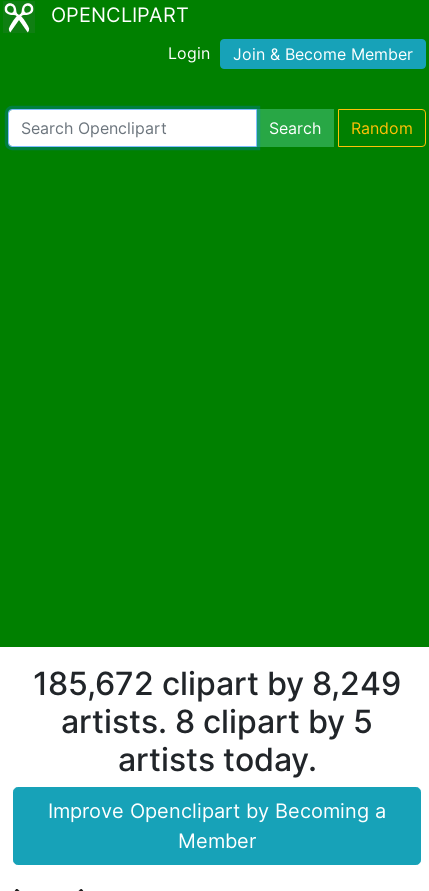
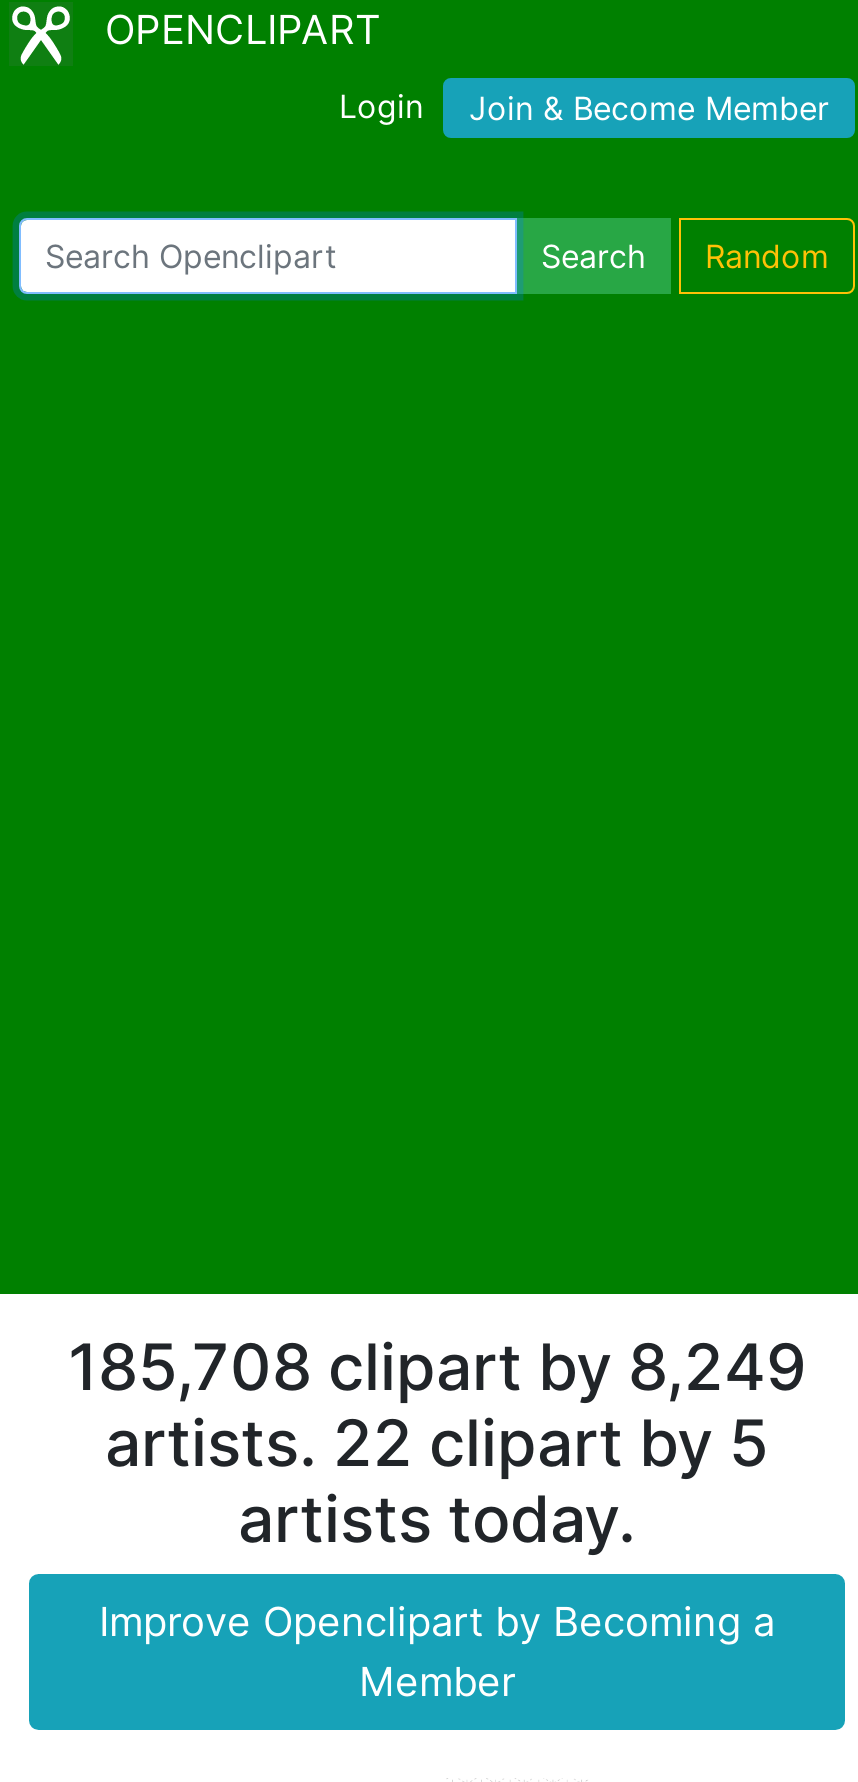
- 185,672 clipart by 8,249
+ 185,708 clipart by 8,249

- artists. 8 clipart by 5
+ artists. 22 clipart by 5
